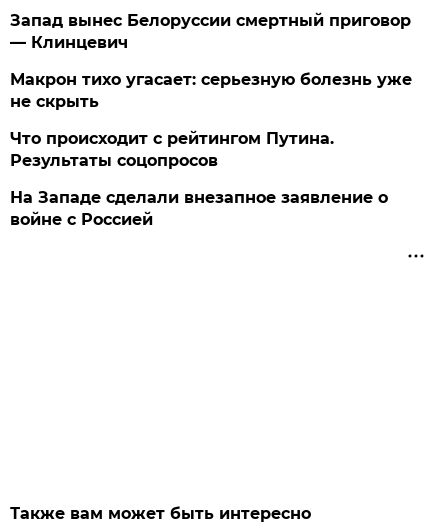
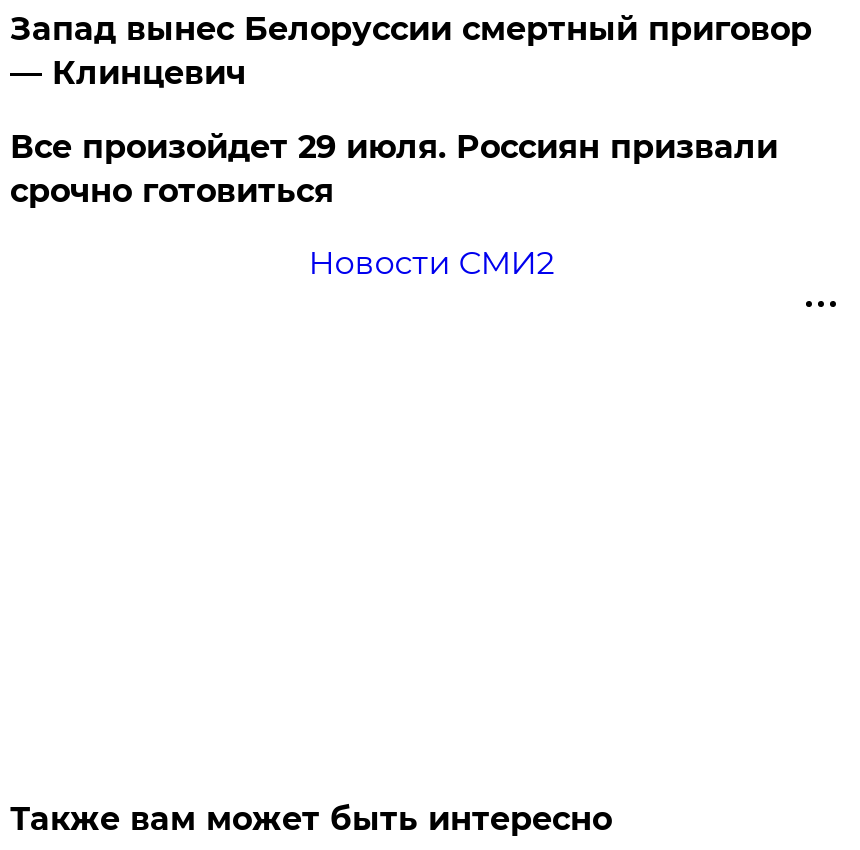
- Макрон тихо угасает: серьезную болезнь уже
- не скрыть
- Что происходит с рейтингом Путина.
- Результаты соцопросов
- На Западе сделали внезапное заявление о
- войне с Россией
+ Все произойдет 29 июля. Россиян призвали
+ срочно готовиться
+ Новости СМИ2
